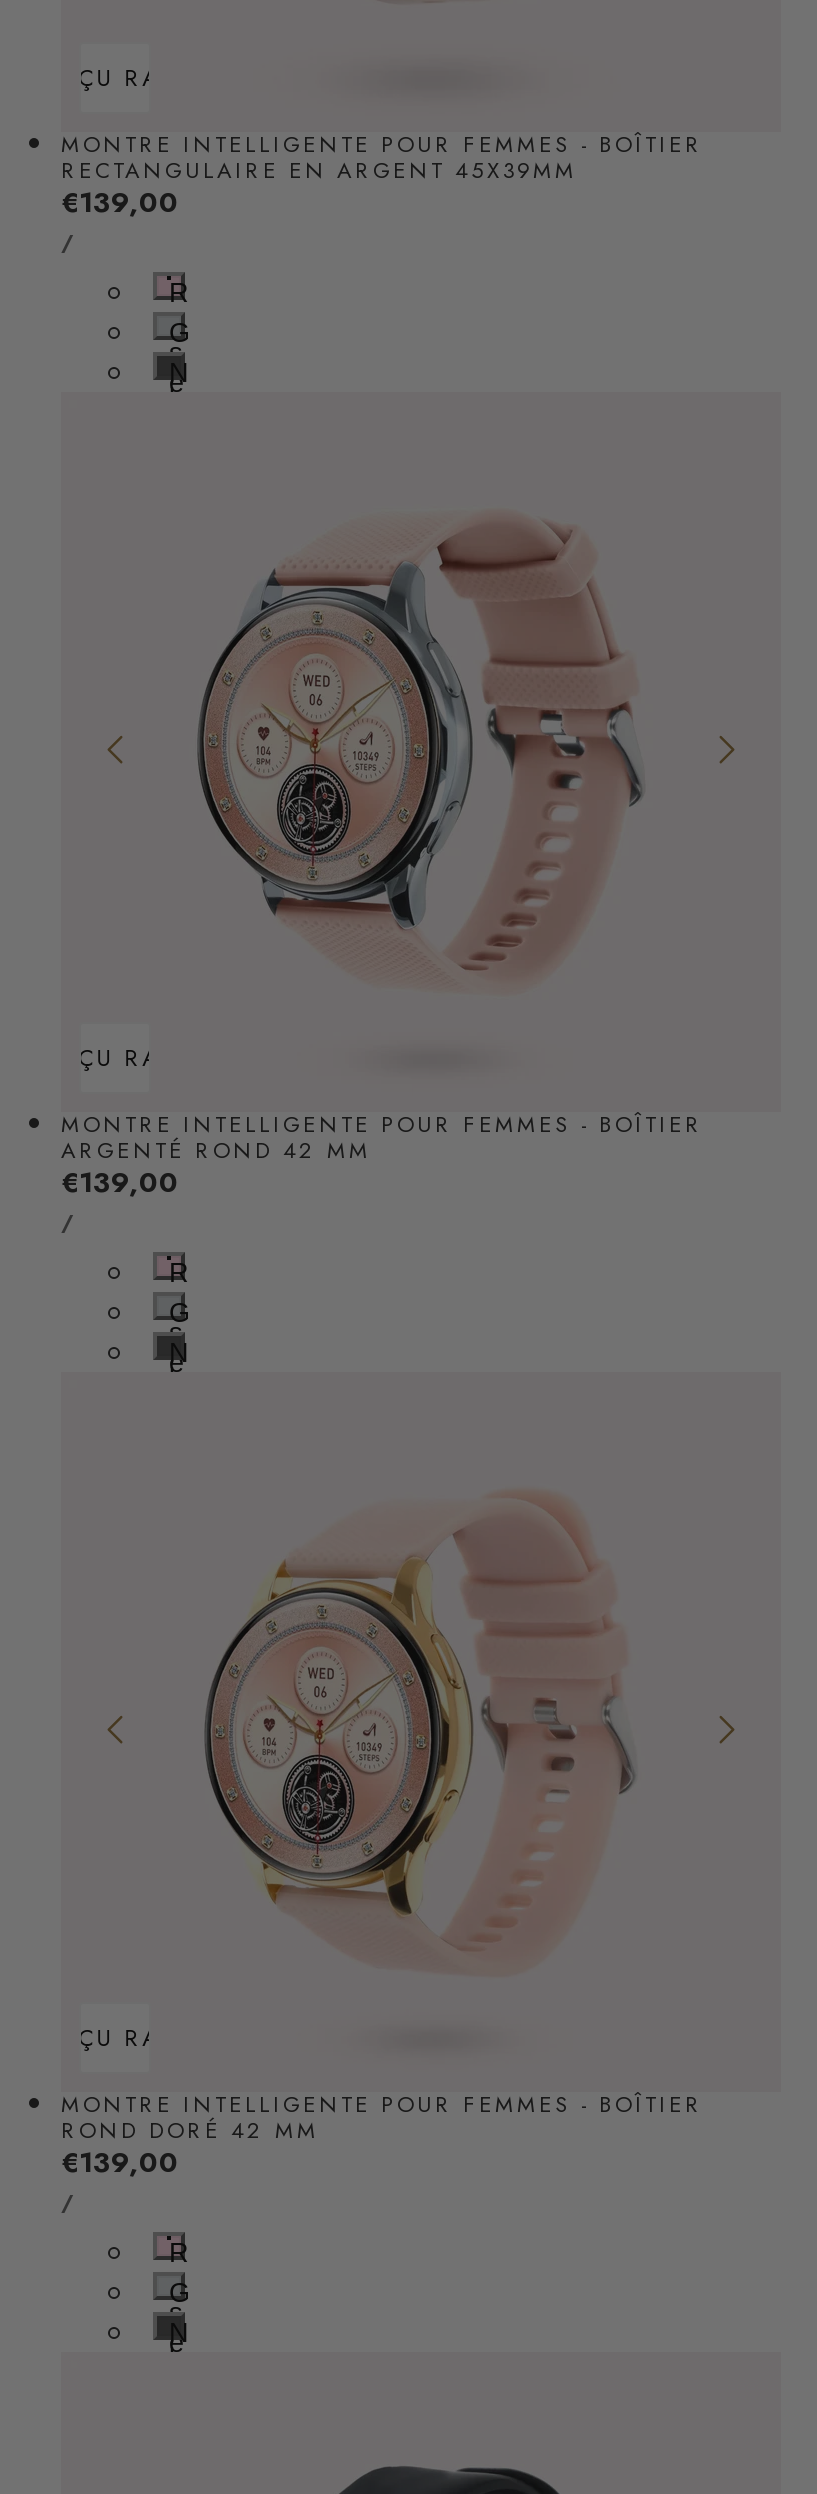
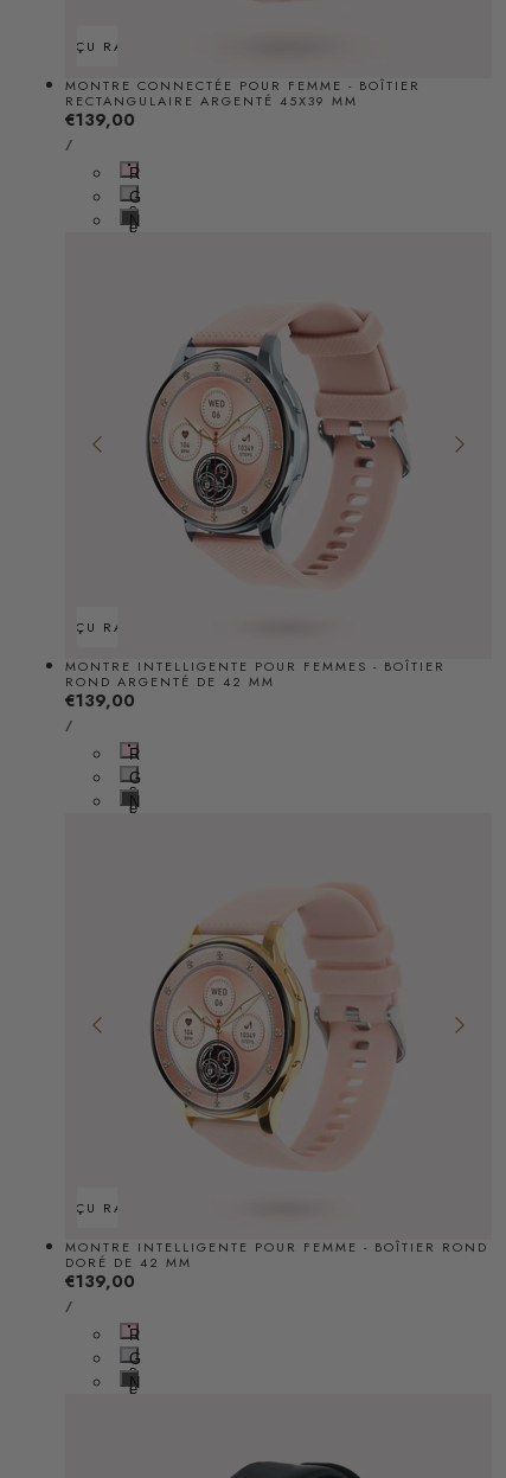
- MONTRE INTELLIGENTE POUR FEMMES - BOÎTIER
+ MONTRE CONNECTÉE POUR FEMME - BOÎTIER

- RECTANGULAIRE EN ARGENT 45X39MM
+ RECTANGULAIRE ARGENTÉ 45X39 MM

- ARGENTÉ ROND 42 MM
+ ROND ARGENTÉ DE 42 MM

- MONTRE INTELLIGENTE POUR FEMMES - BOÎTIER
- ROND DORÉ 42 MM
+ MONTRE INTELLIGENTE POUR FEMME - BOÎTIER ROND
+ DORÉ DE 42 MM
